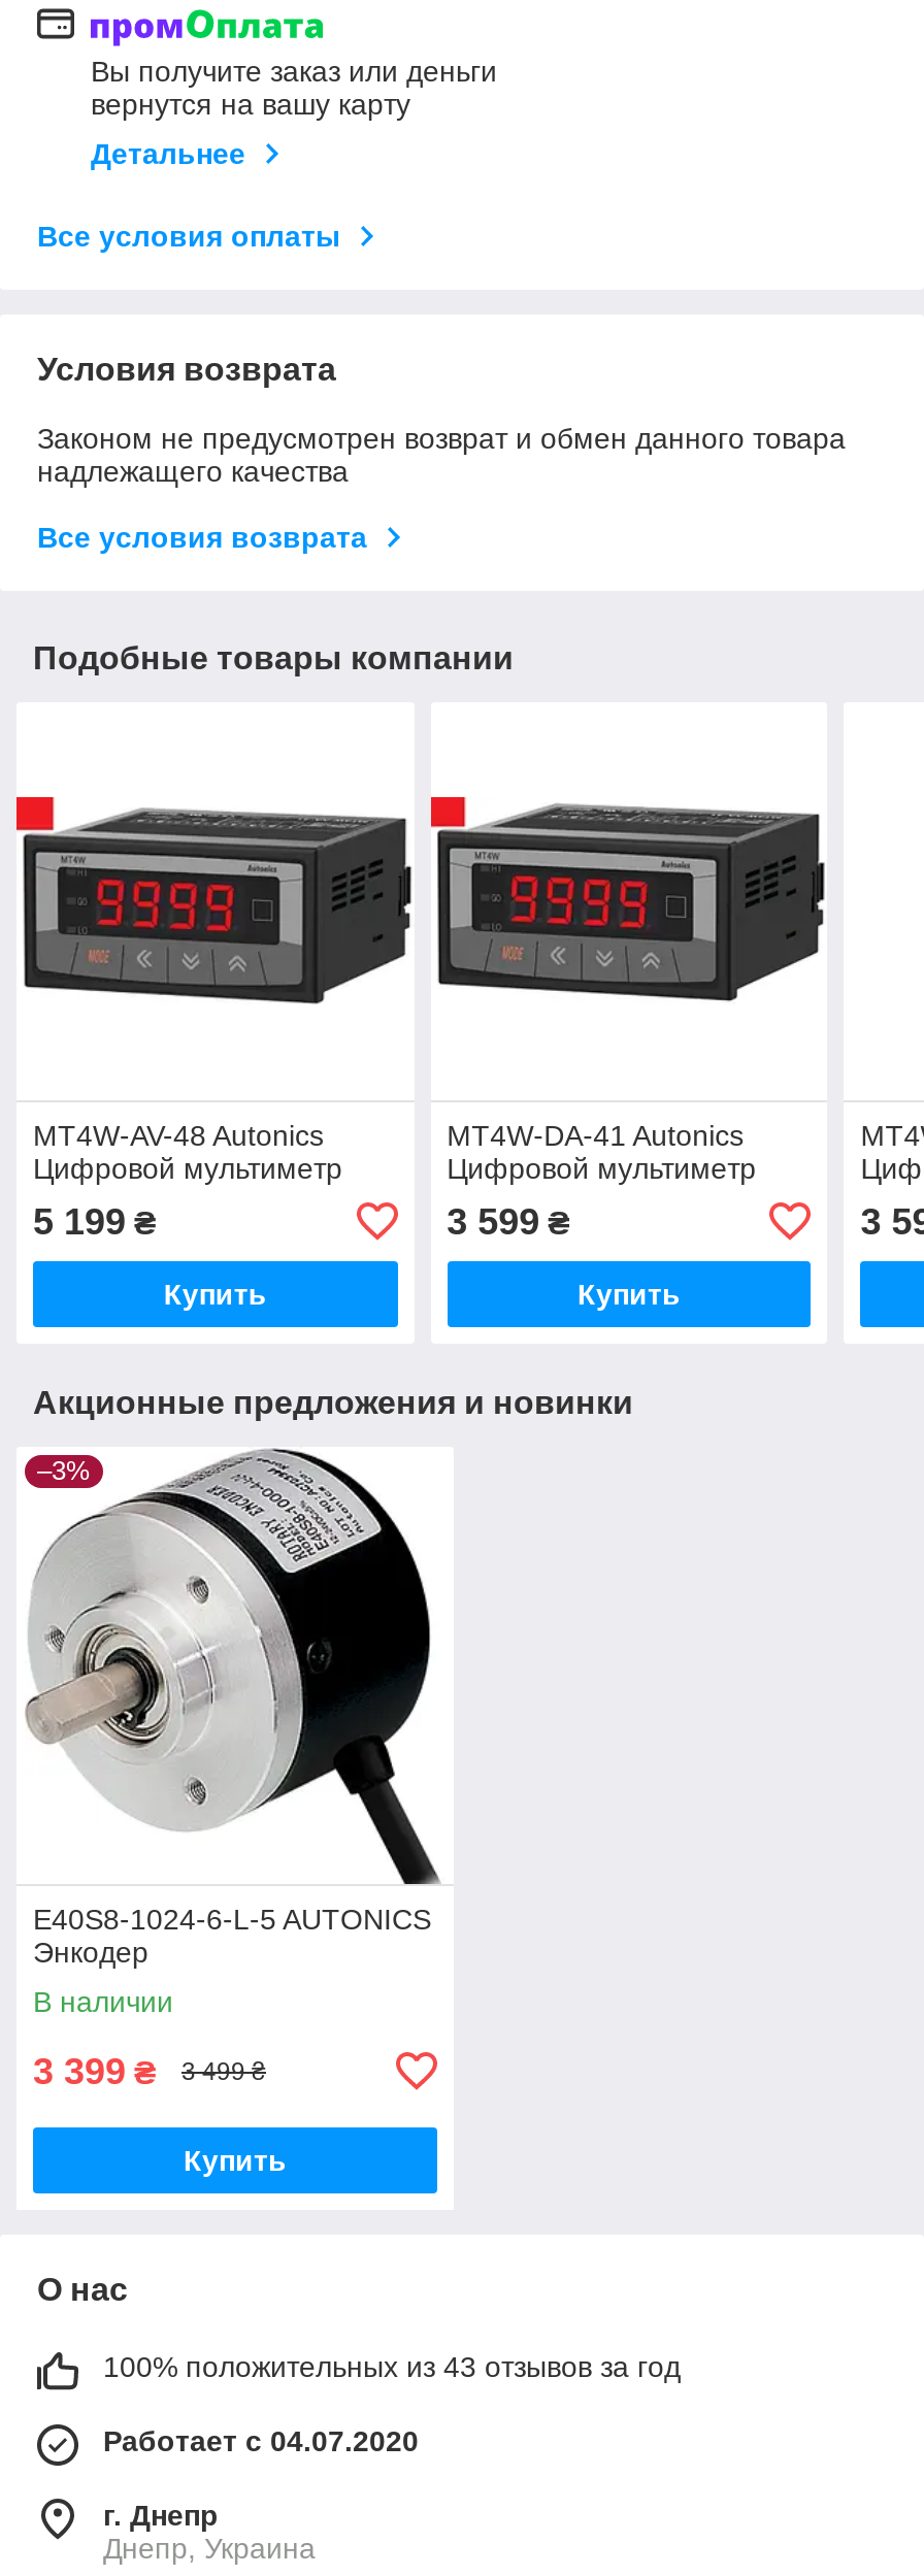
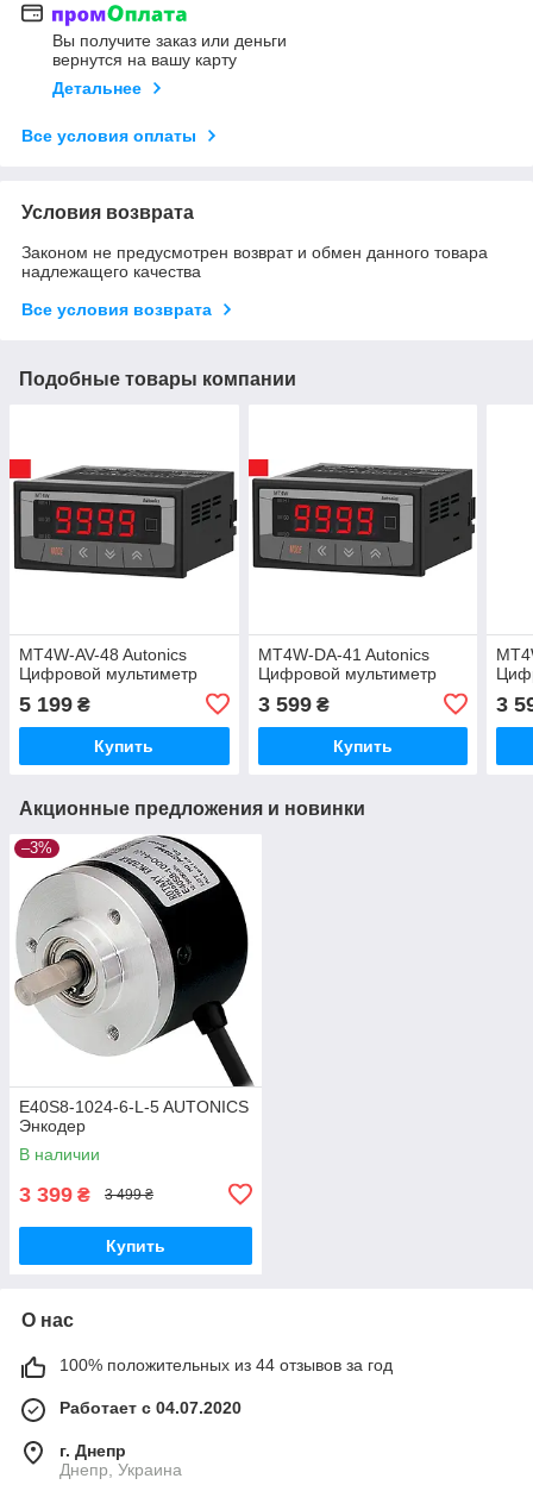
- 100% положительных из 43 отзывов за год
+ 100% положительных из 44 отзывов за год
